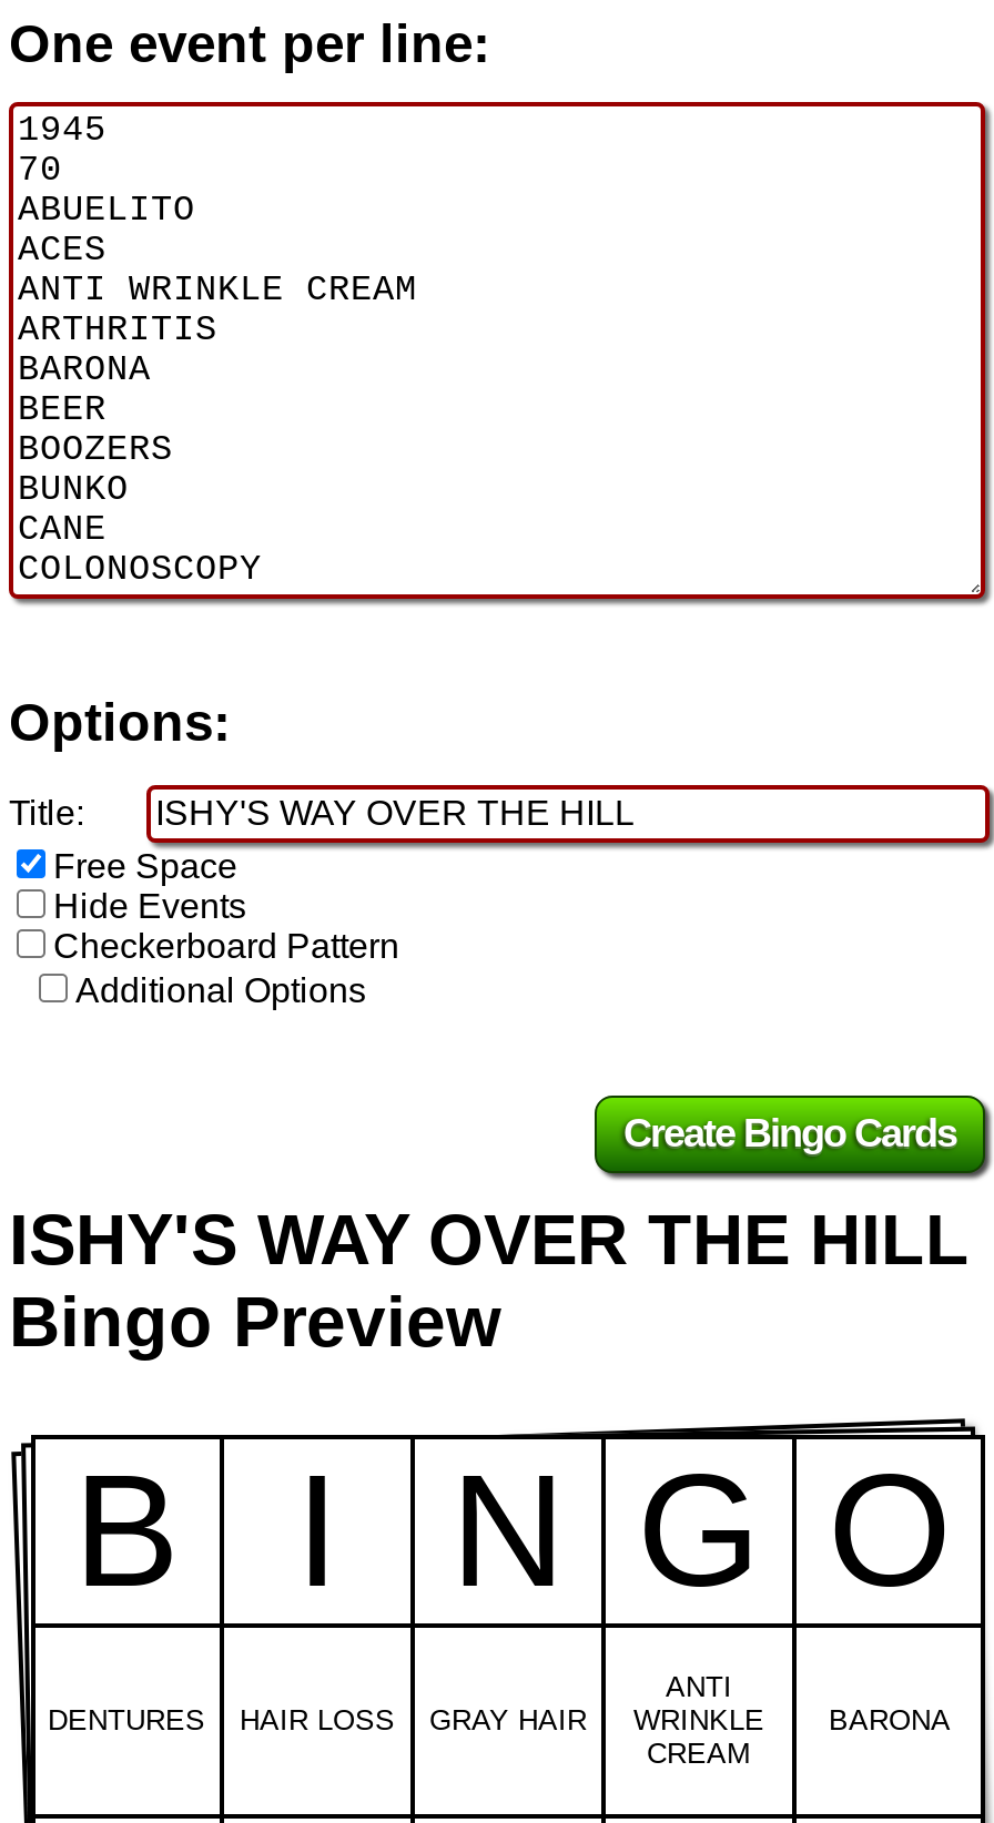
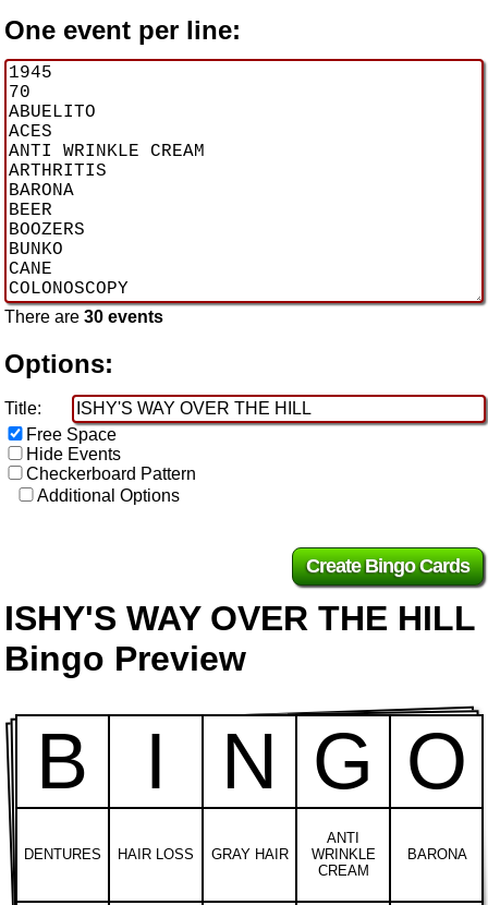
+ There are 30 events
